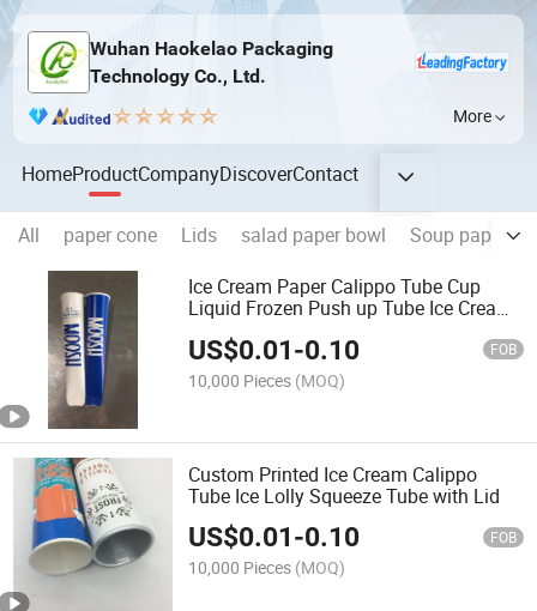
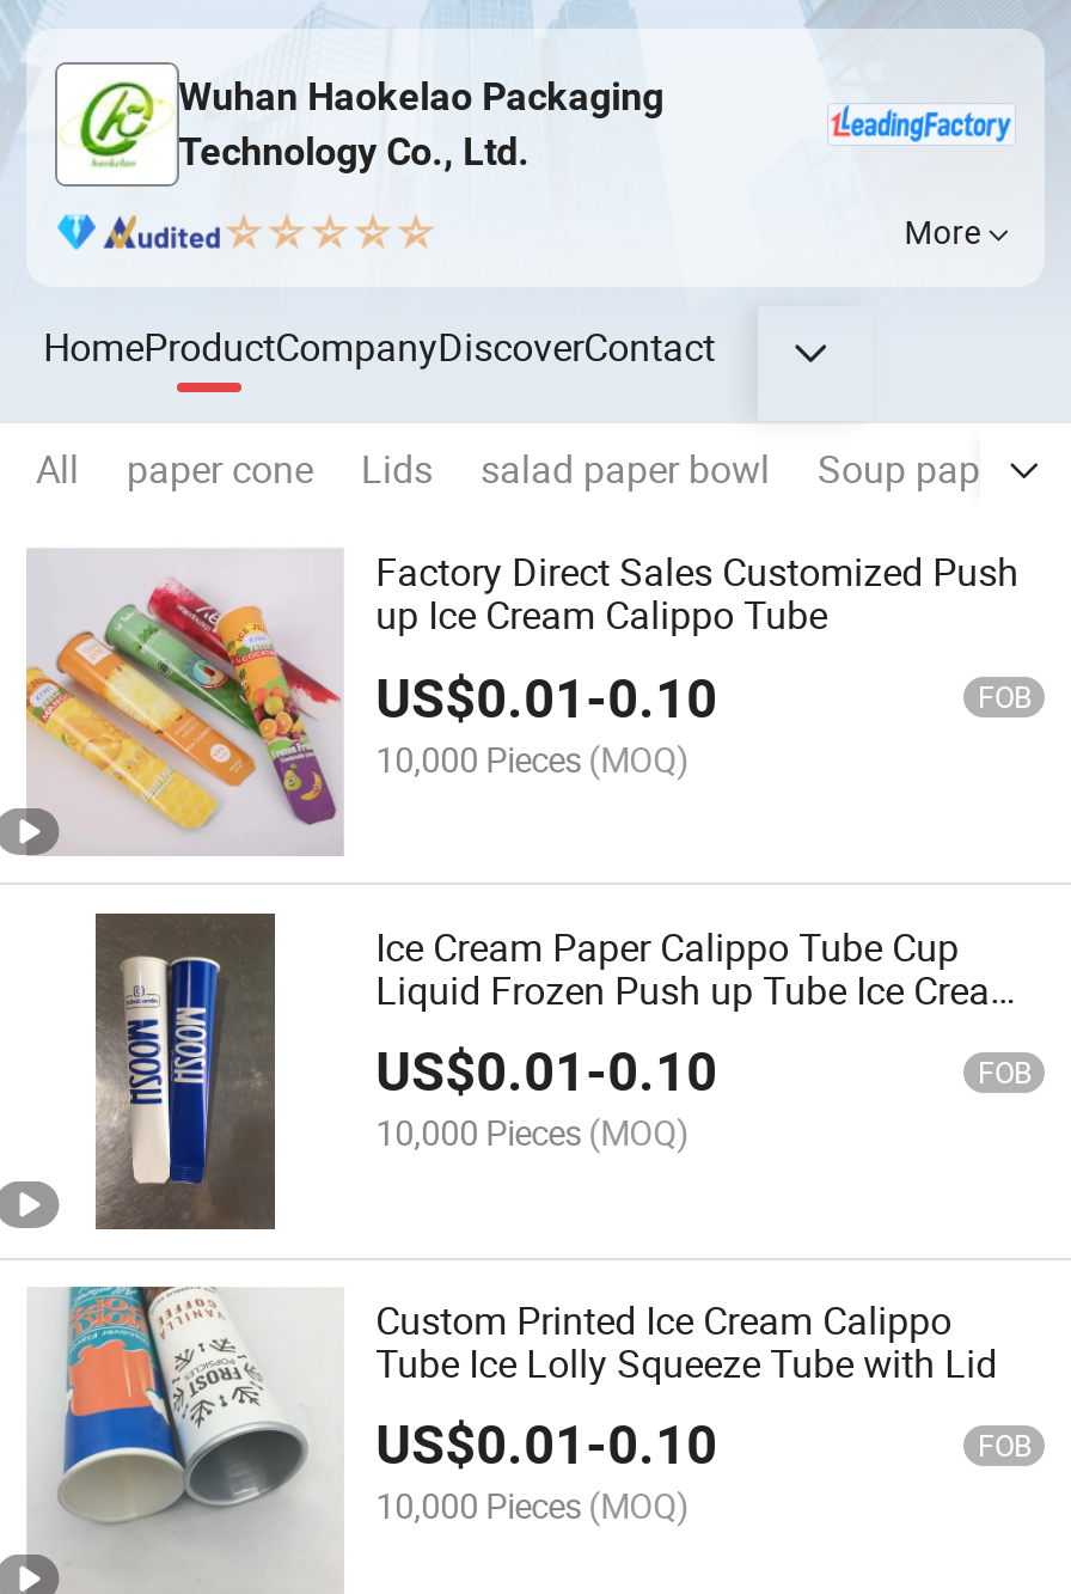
+ [image]
+ Factory Direct Sales Customized Push
+ up Ice Cream Calippo Tube
+ US$0.01 -0.10
+ FOB
+ 10,000 Pieces (MOQ)
